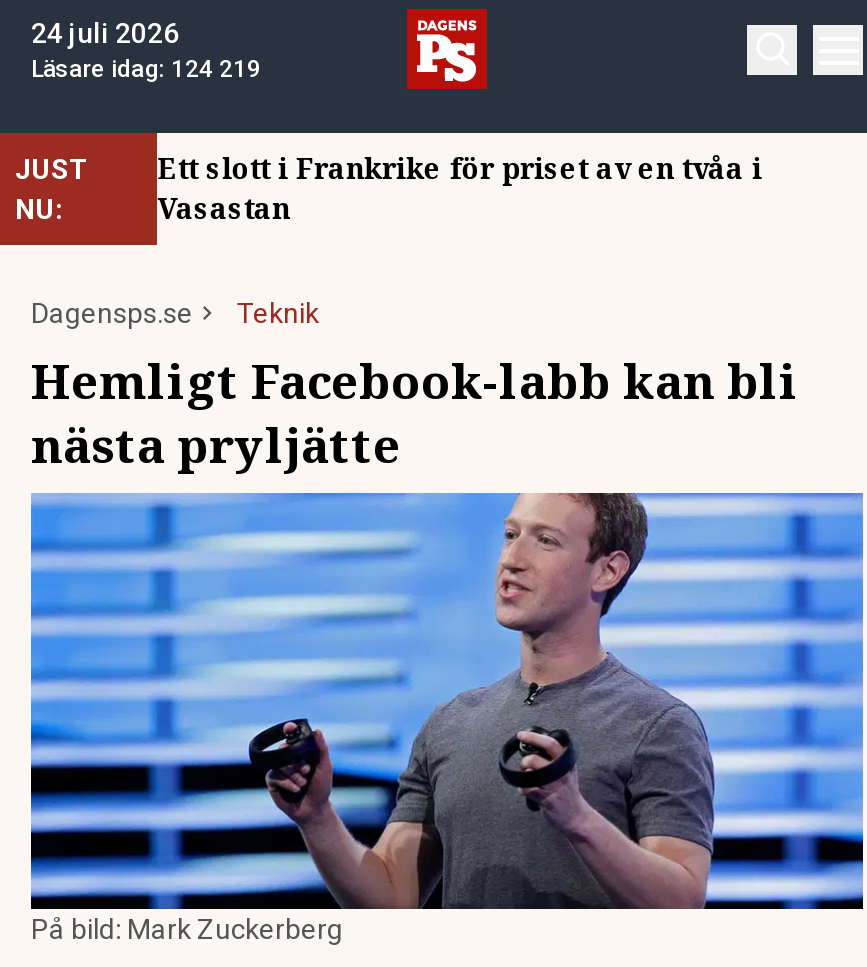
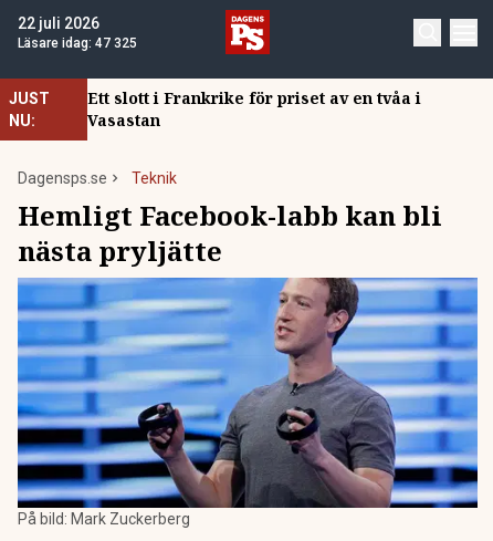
- 24 juli 2026
+ 22 juli 2026

- Läsare idag: 124 219
+ Läsare idag: 47 325
